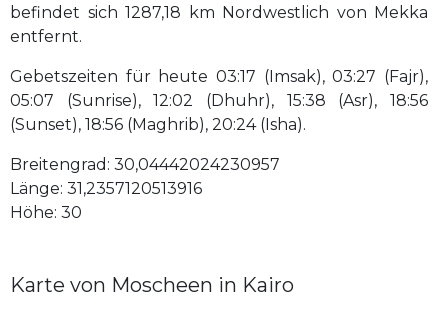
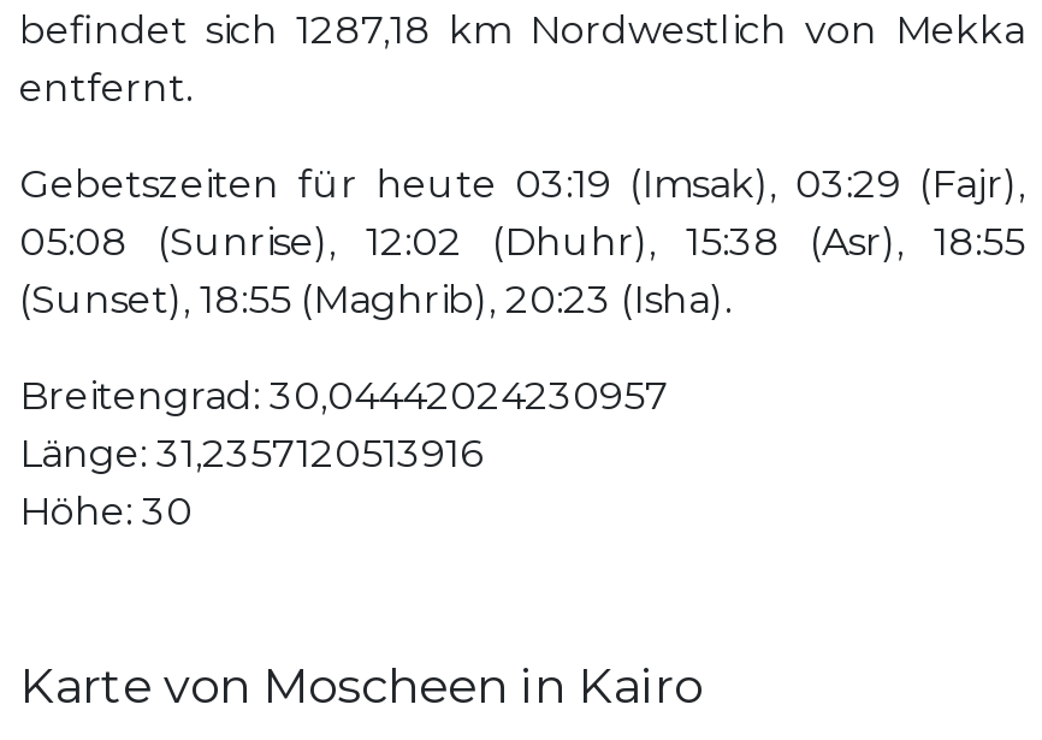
- Gebetszeiten für heute 03:17 (Imsak), 03:27 (Fajr),
+ Gebetszeiten für heute 03:19 (Imsak), 03:29 (Fajr),

- 05:07 (Sunrise), 12:02 (Dhuhr), 15:38 (Asr), 18:56
+ 05:08 (Sunrise), 12:02 (Dhuhr), 15:38 (Asr), 18:55

- (Sunset), 18:56 (Maghrib), 20:24 (Isha).
+ (Sunset), 18:55 (Maghrib), 20:23 (Isha).
